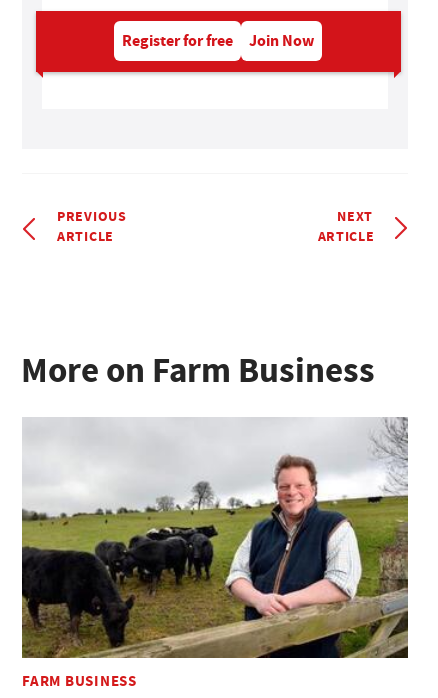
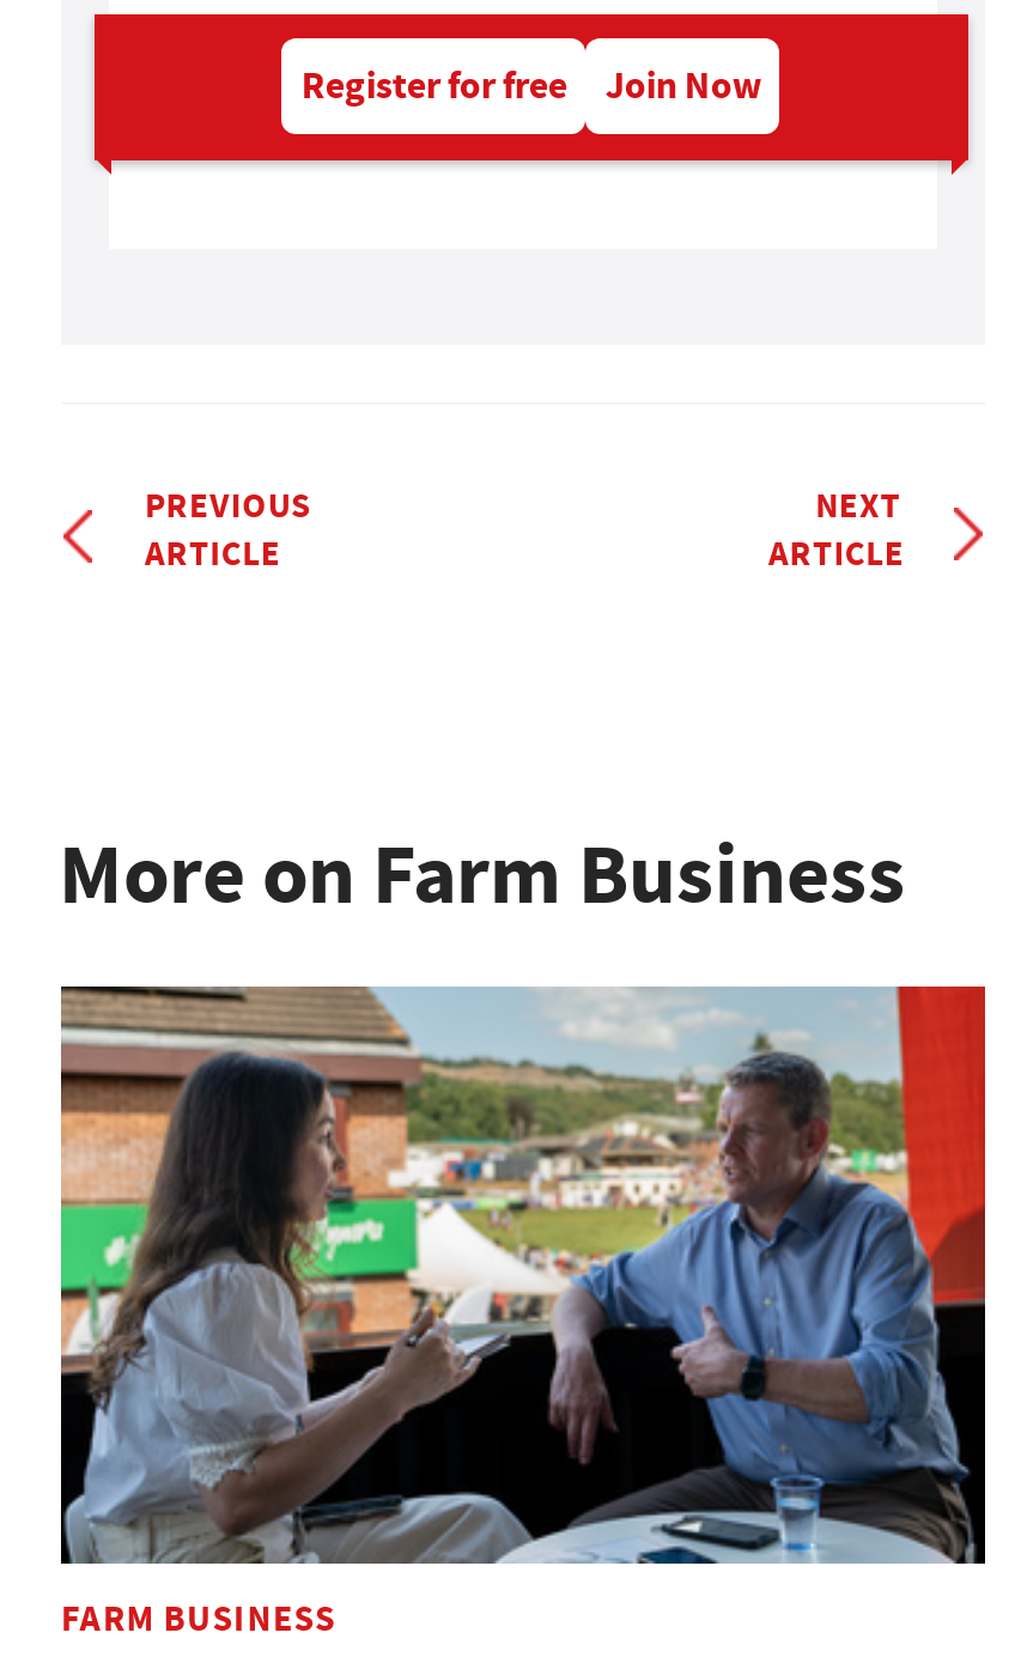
- [image]
+ [image]
